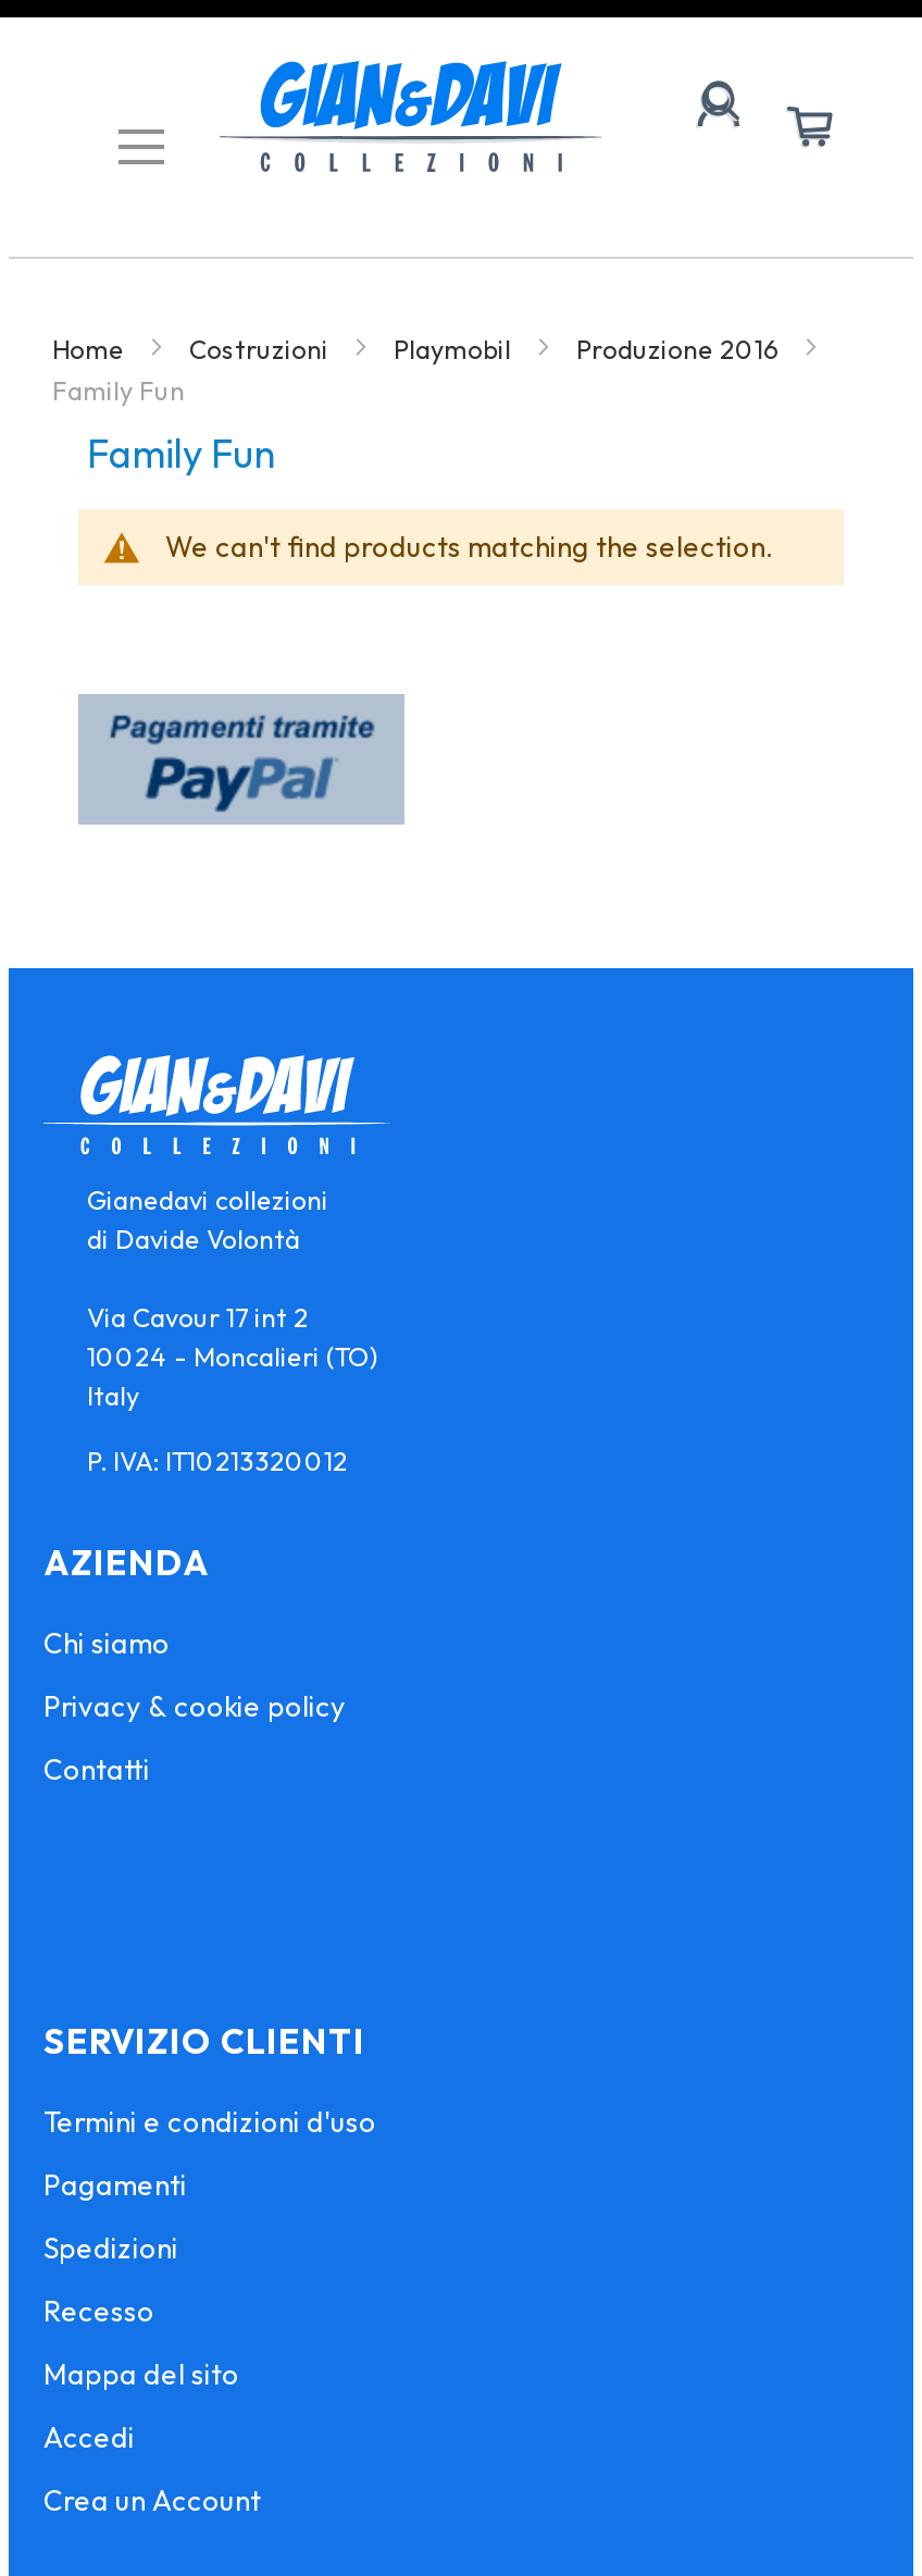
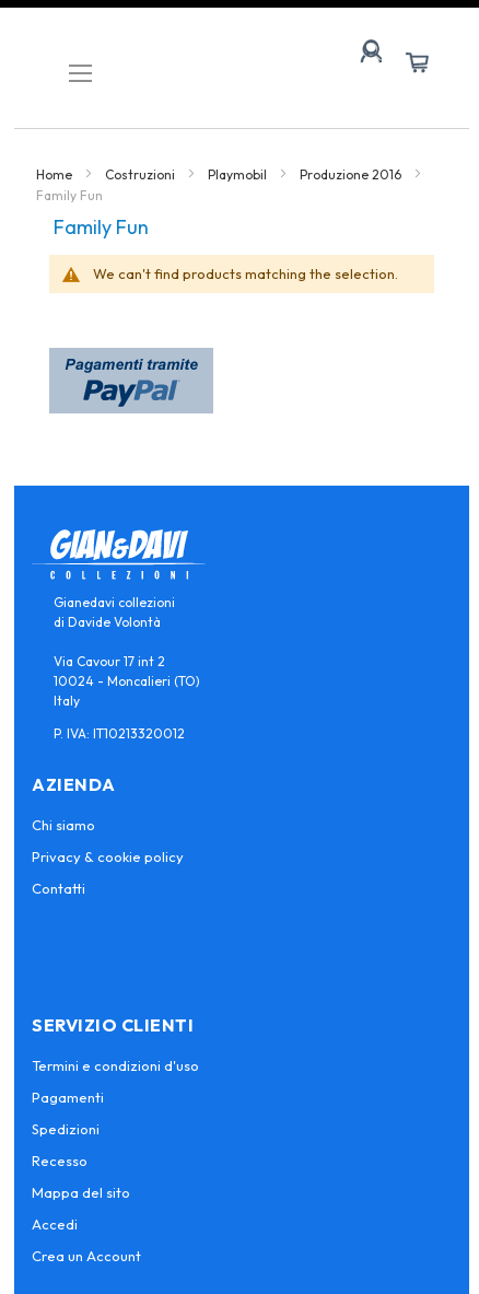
- [image]
